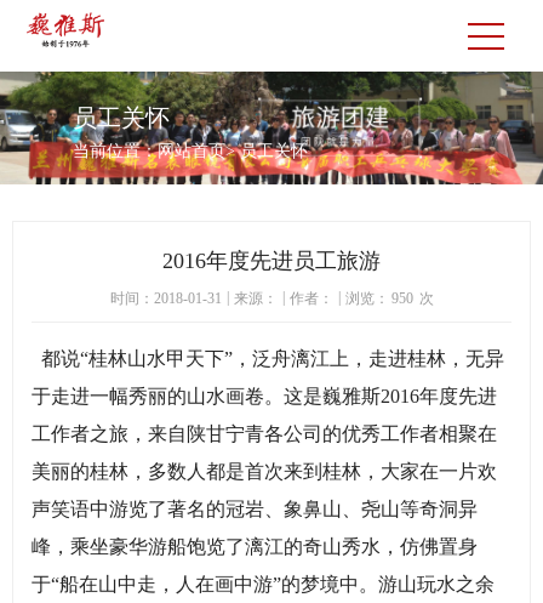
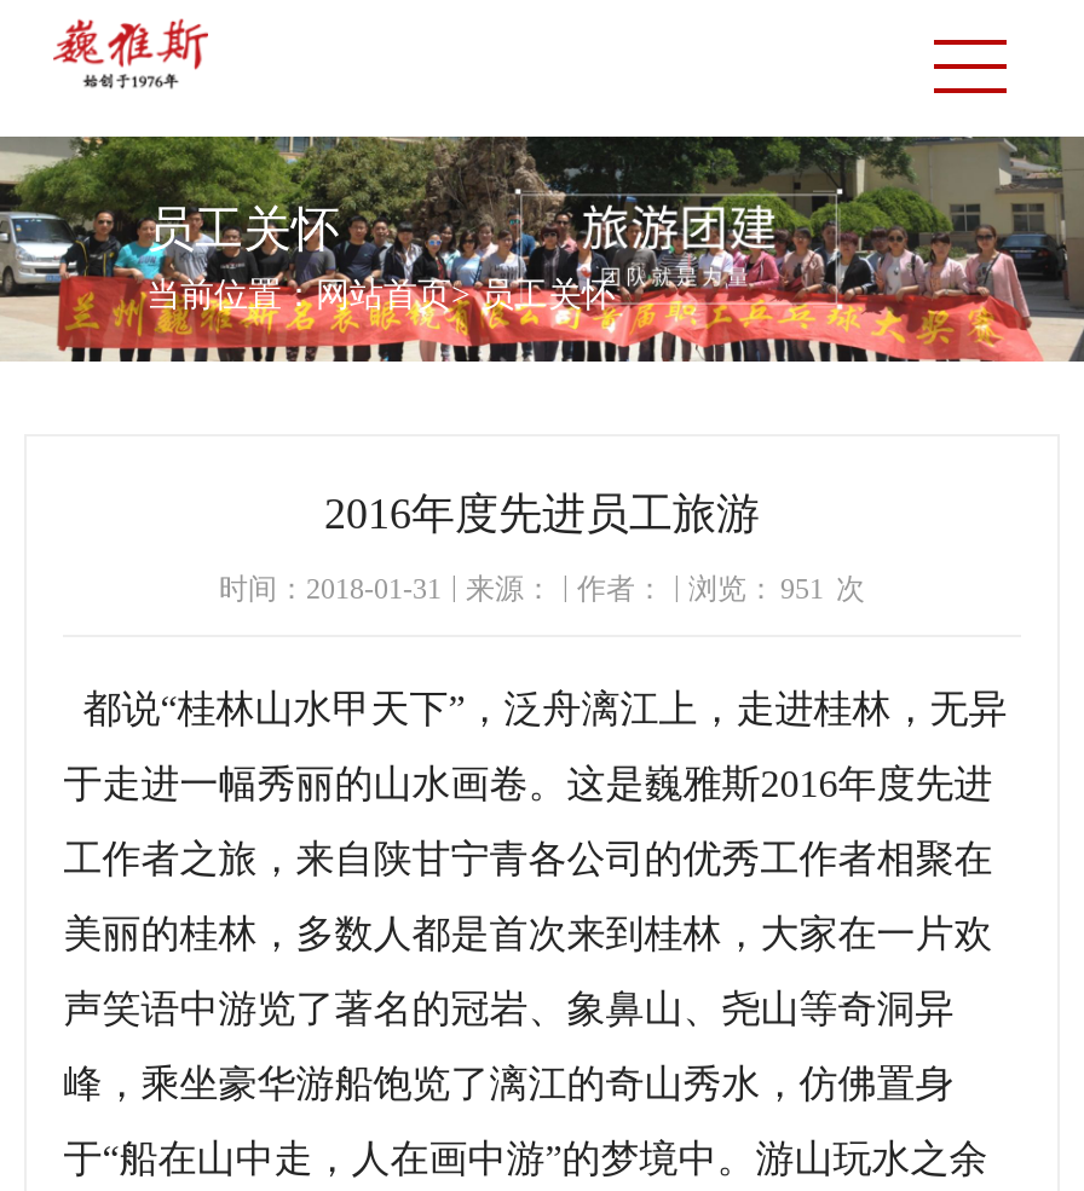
- 时间：2018-01-31 来源： 作者： 浏览： 950 次
+ 时间：2018-01-31 来源： 作者： 浏览： 951 次
